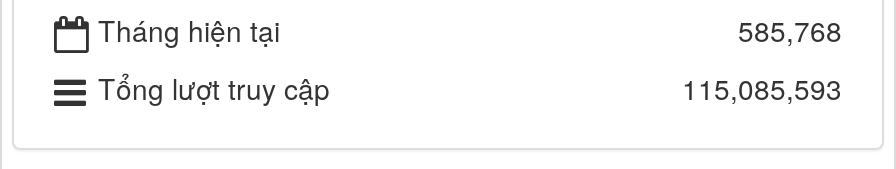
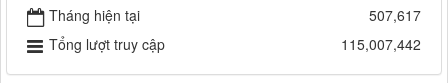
- 585,768
+ 507,617

- 115,085,593
+ 115,007,442
